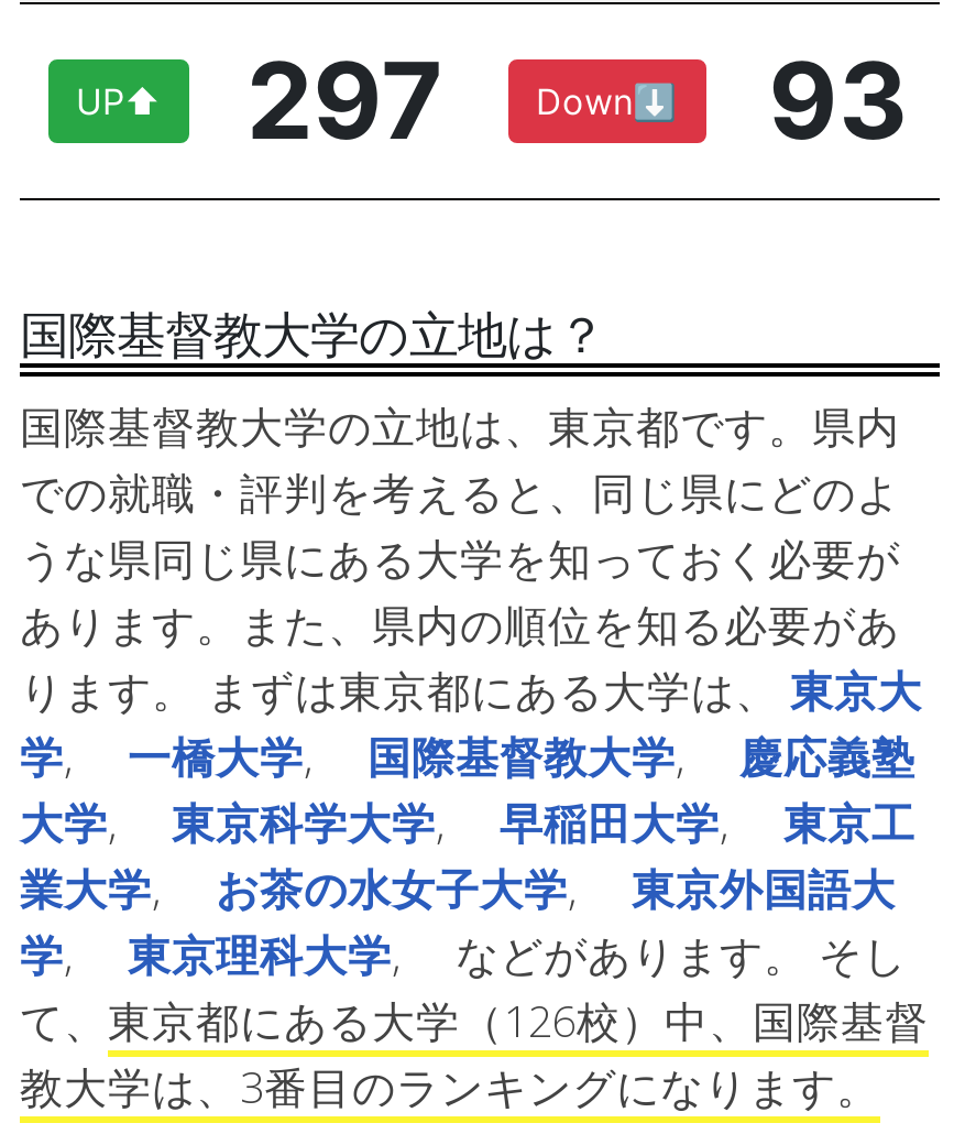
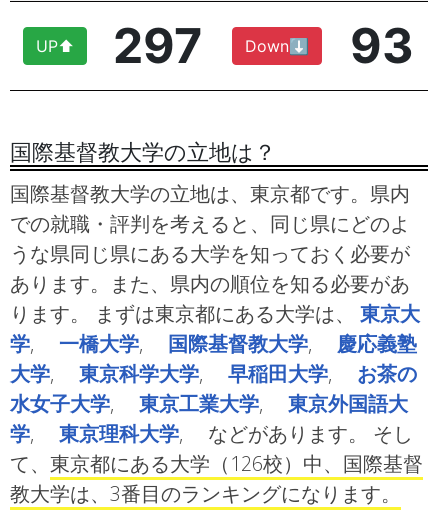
- 大学,東京科学大学,早稲田大学,東京工
+ 大学,東京科学大学,早稲田大学,お茶の

- 業大学,お茶の水女子大学,東京外国語大
+ 水女子大学,東京工業大学,東京外国語大
